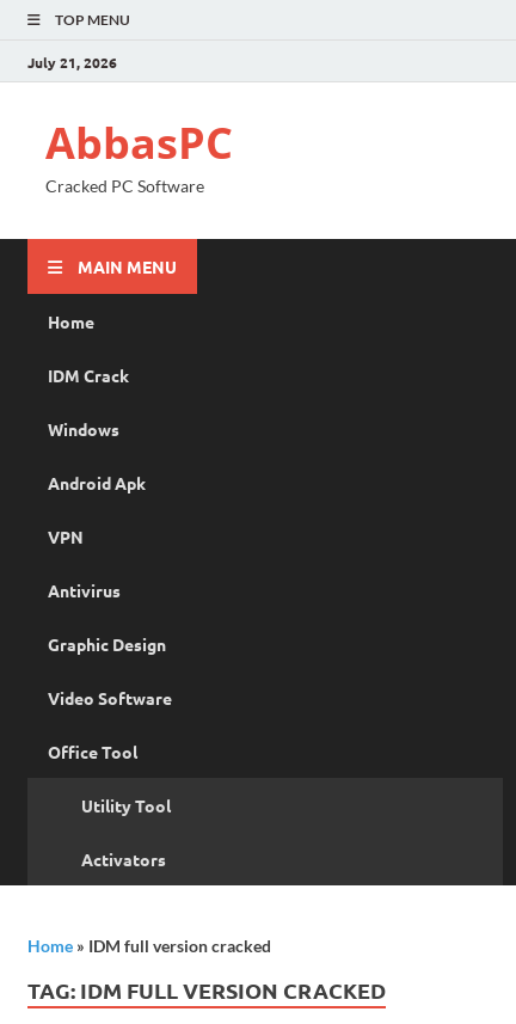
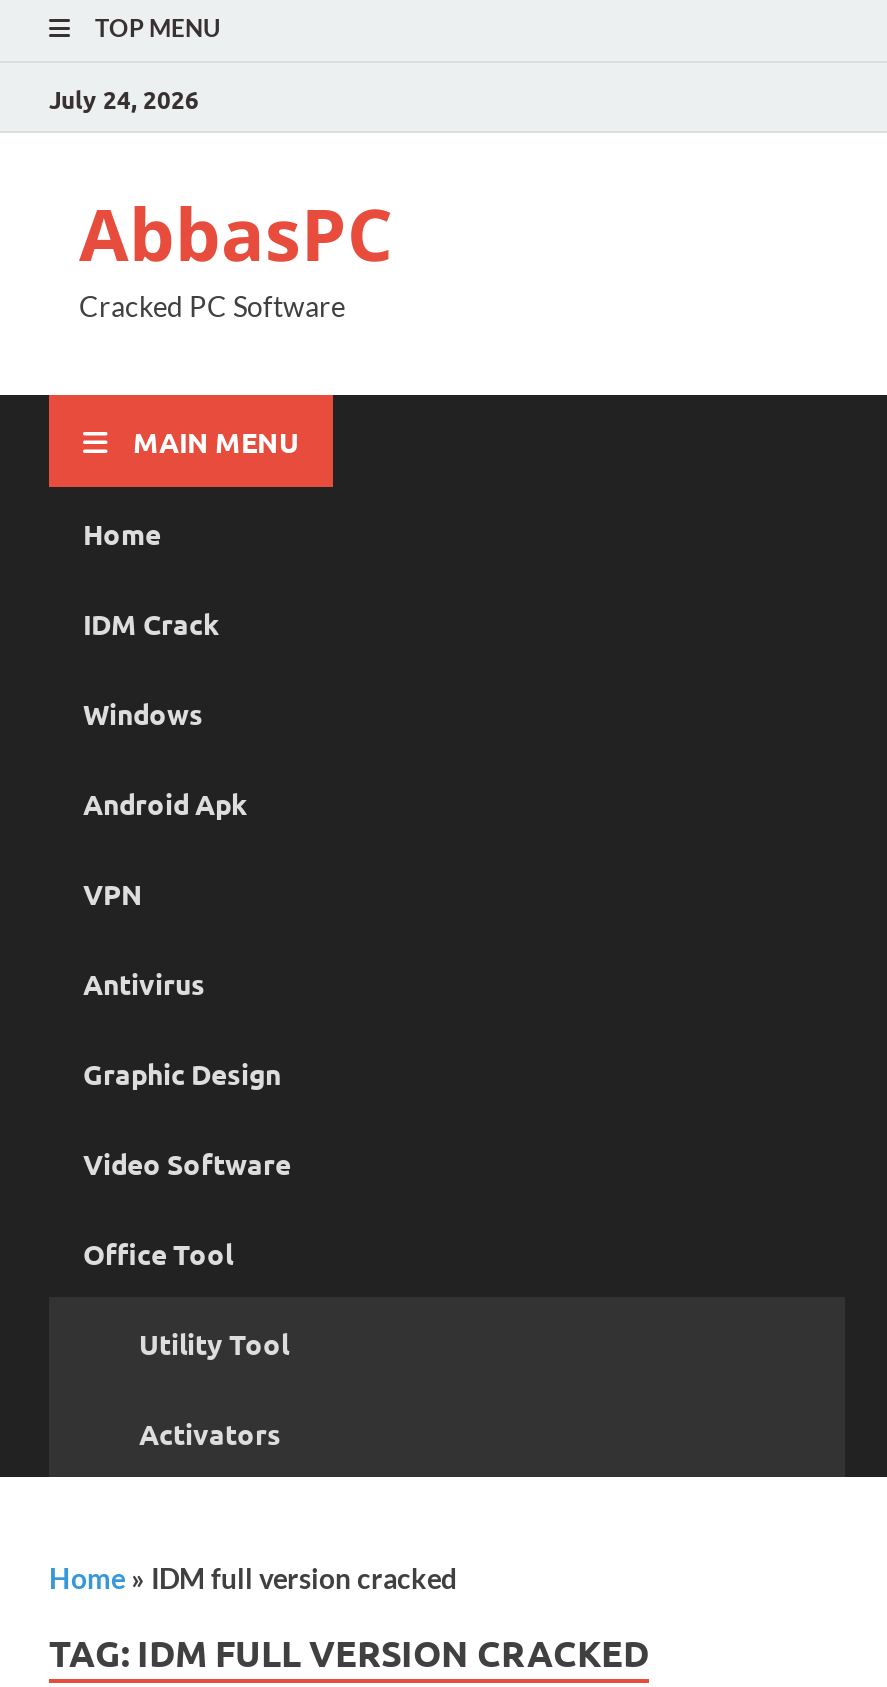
- July 21, 2026
+ July 24, 2026
